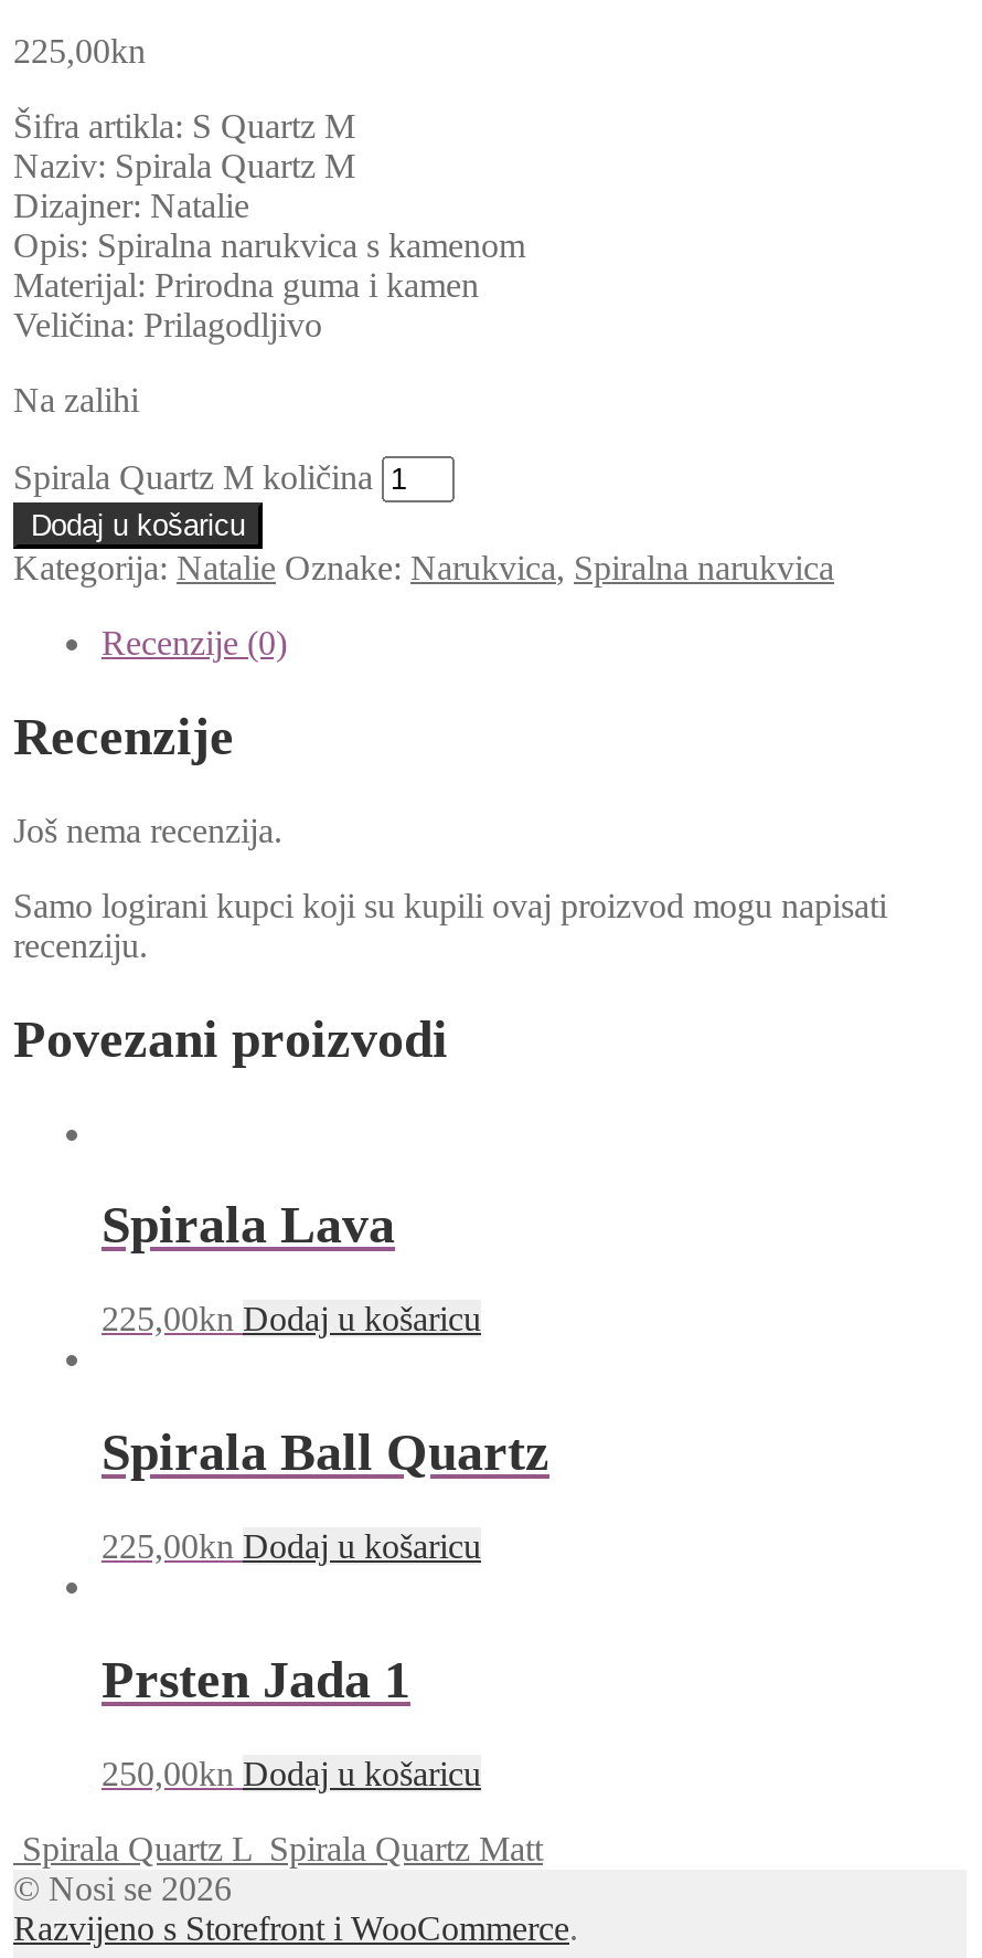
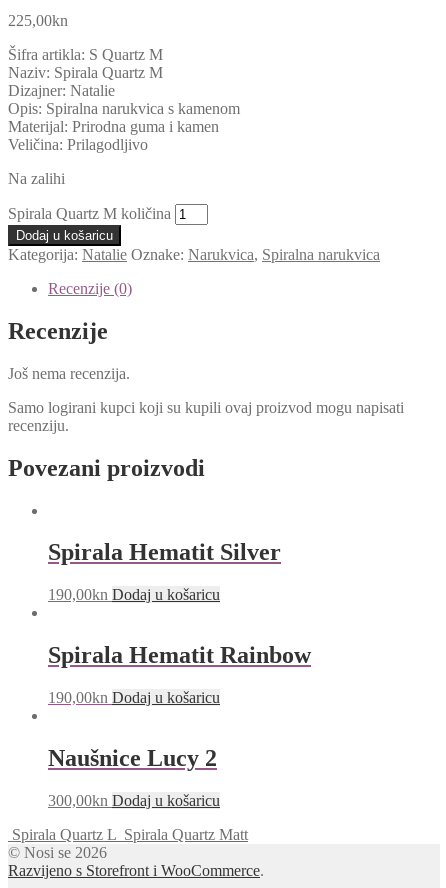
- Spirala Lava
+ Spirala Hematit Silver

- 225,00kn Dodaj u košaricu
+ 190,00kn Dodaj u košaricu

- Spirala Ball Quartz
+ Spirala Hematit Rainbow

- 225,00kn Dodaj u košaricu
+ 190,00kn Dodaj u košaricu

- Prsten Jada 1
+ Naušnice Lucy 2

- 250,00kn Dodaj u košaricu
+ 300,00kn Dodaj u košaricu
